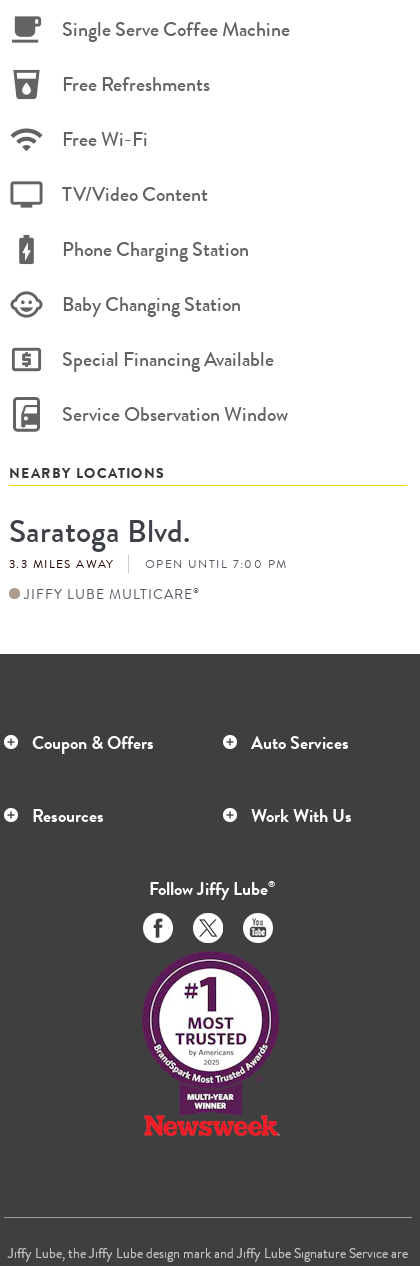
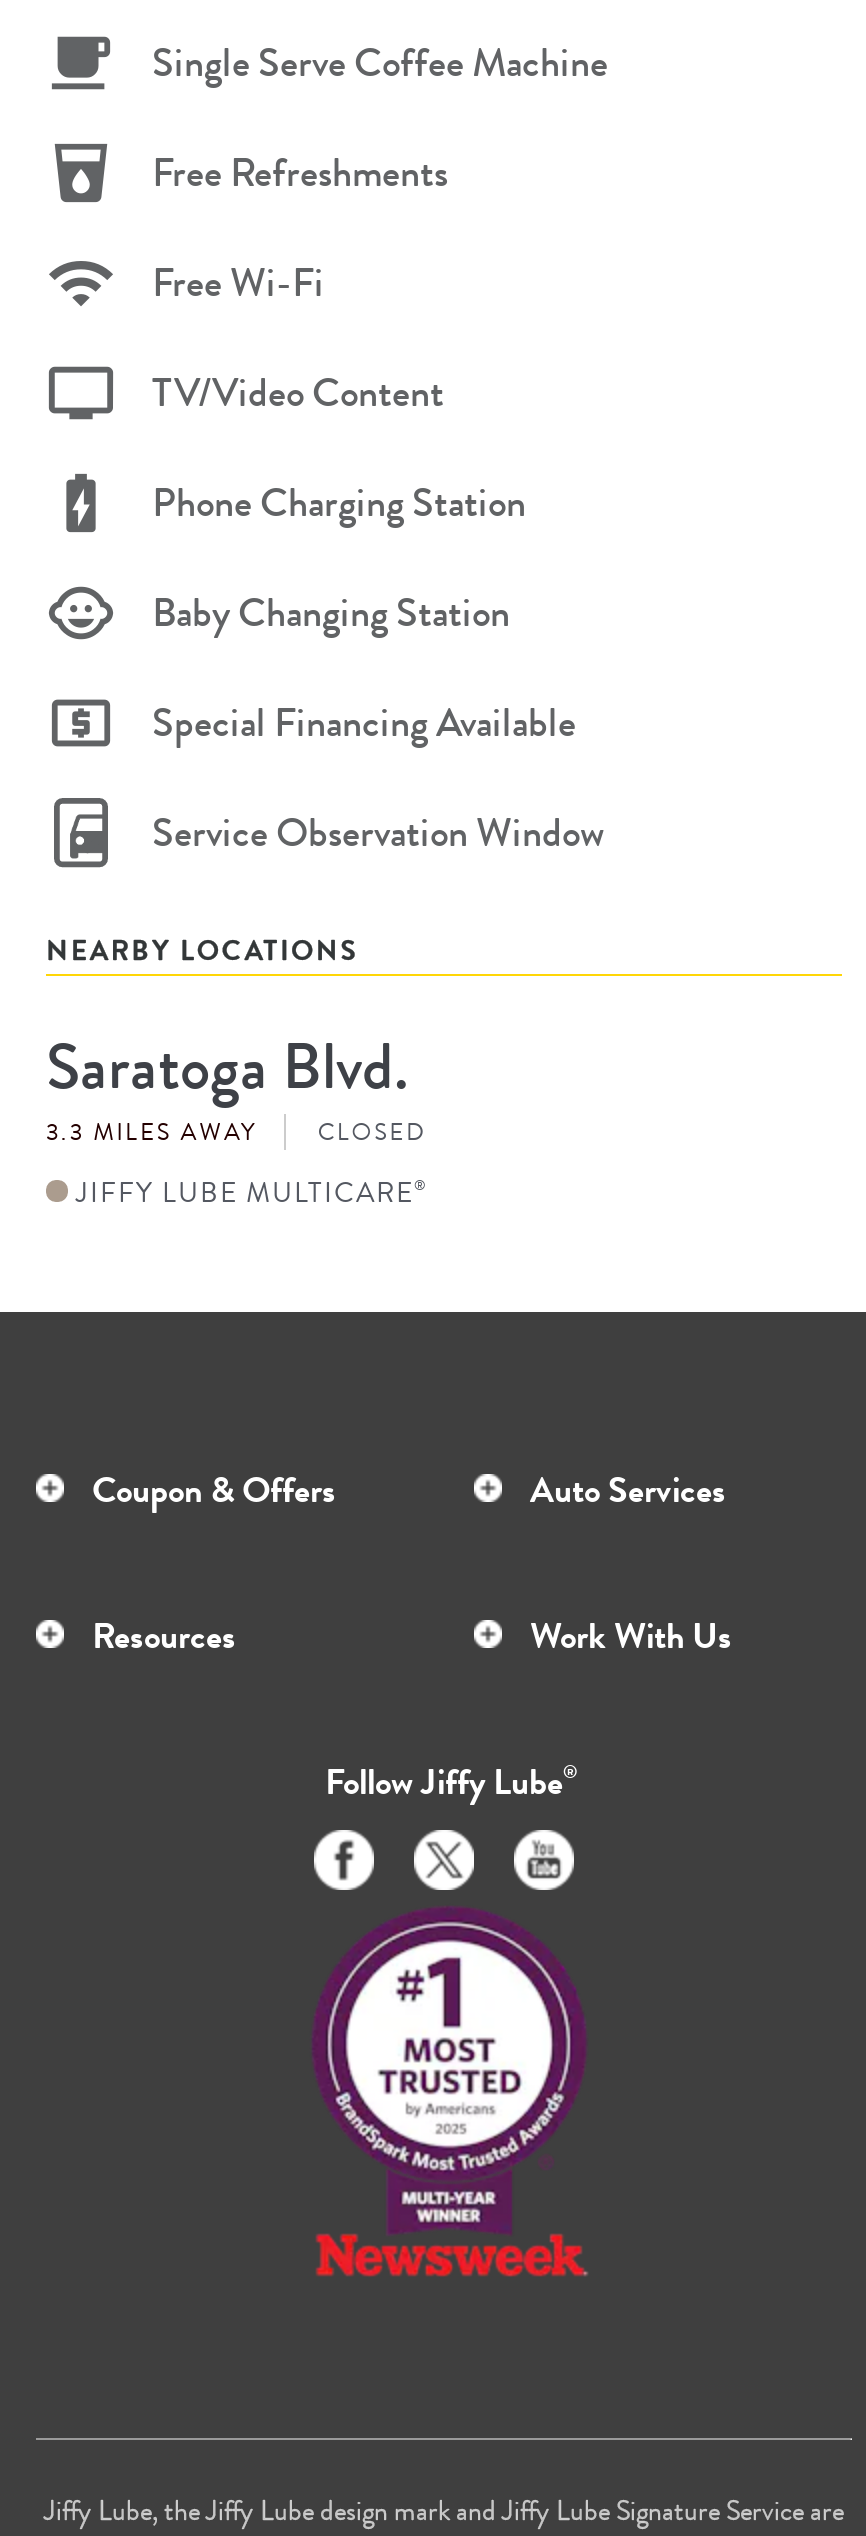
- OPEN UNTIL 7:00 PM
+ CLOSED
